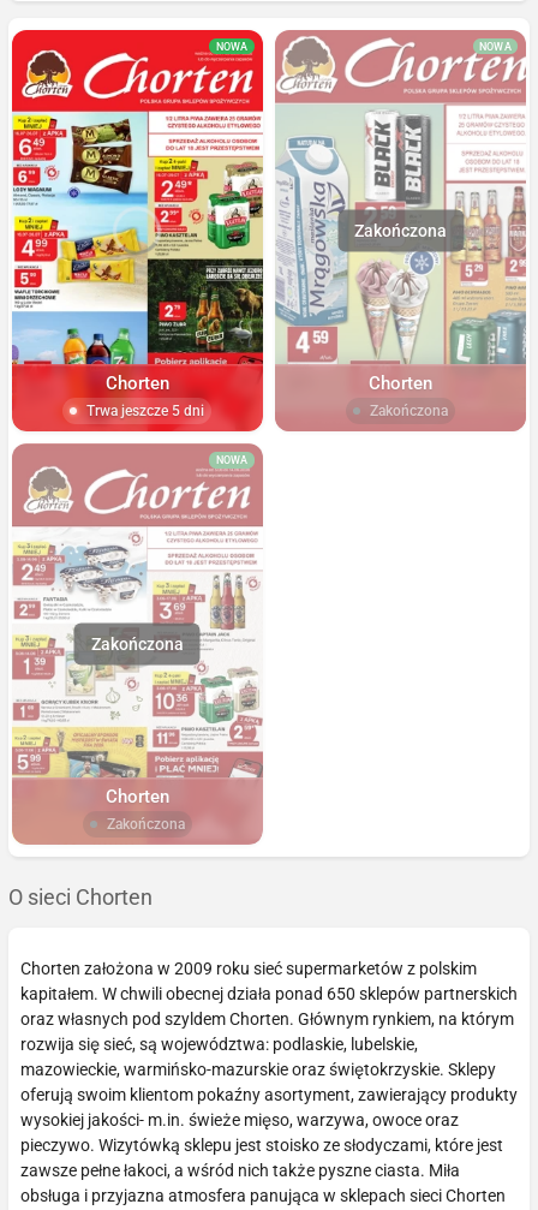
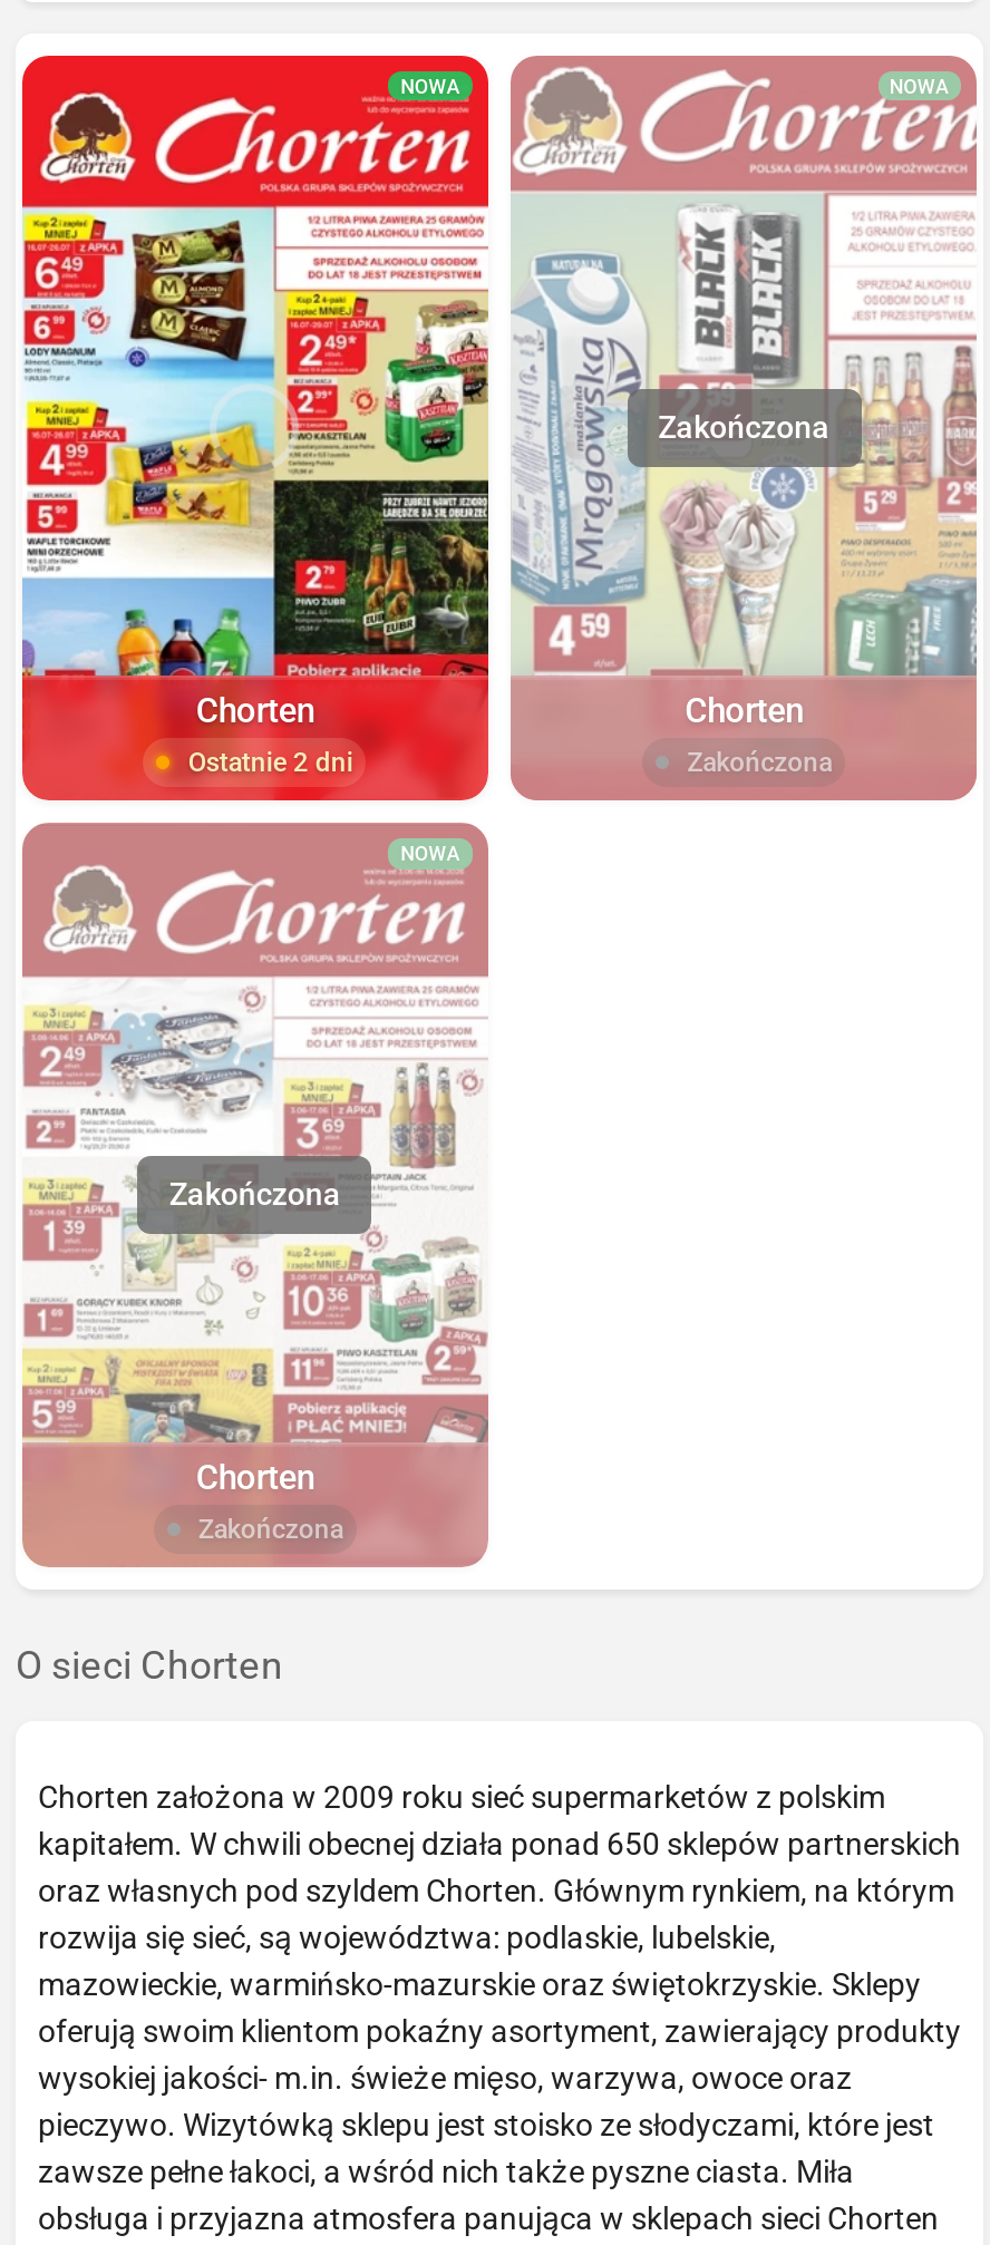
- Trwa jeszcze 5 dni
+ Ostatnie 2 dni
